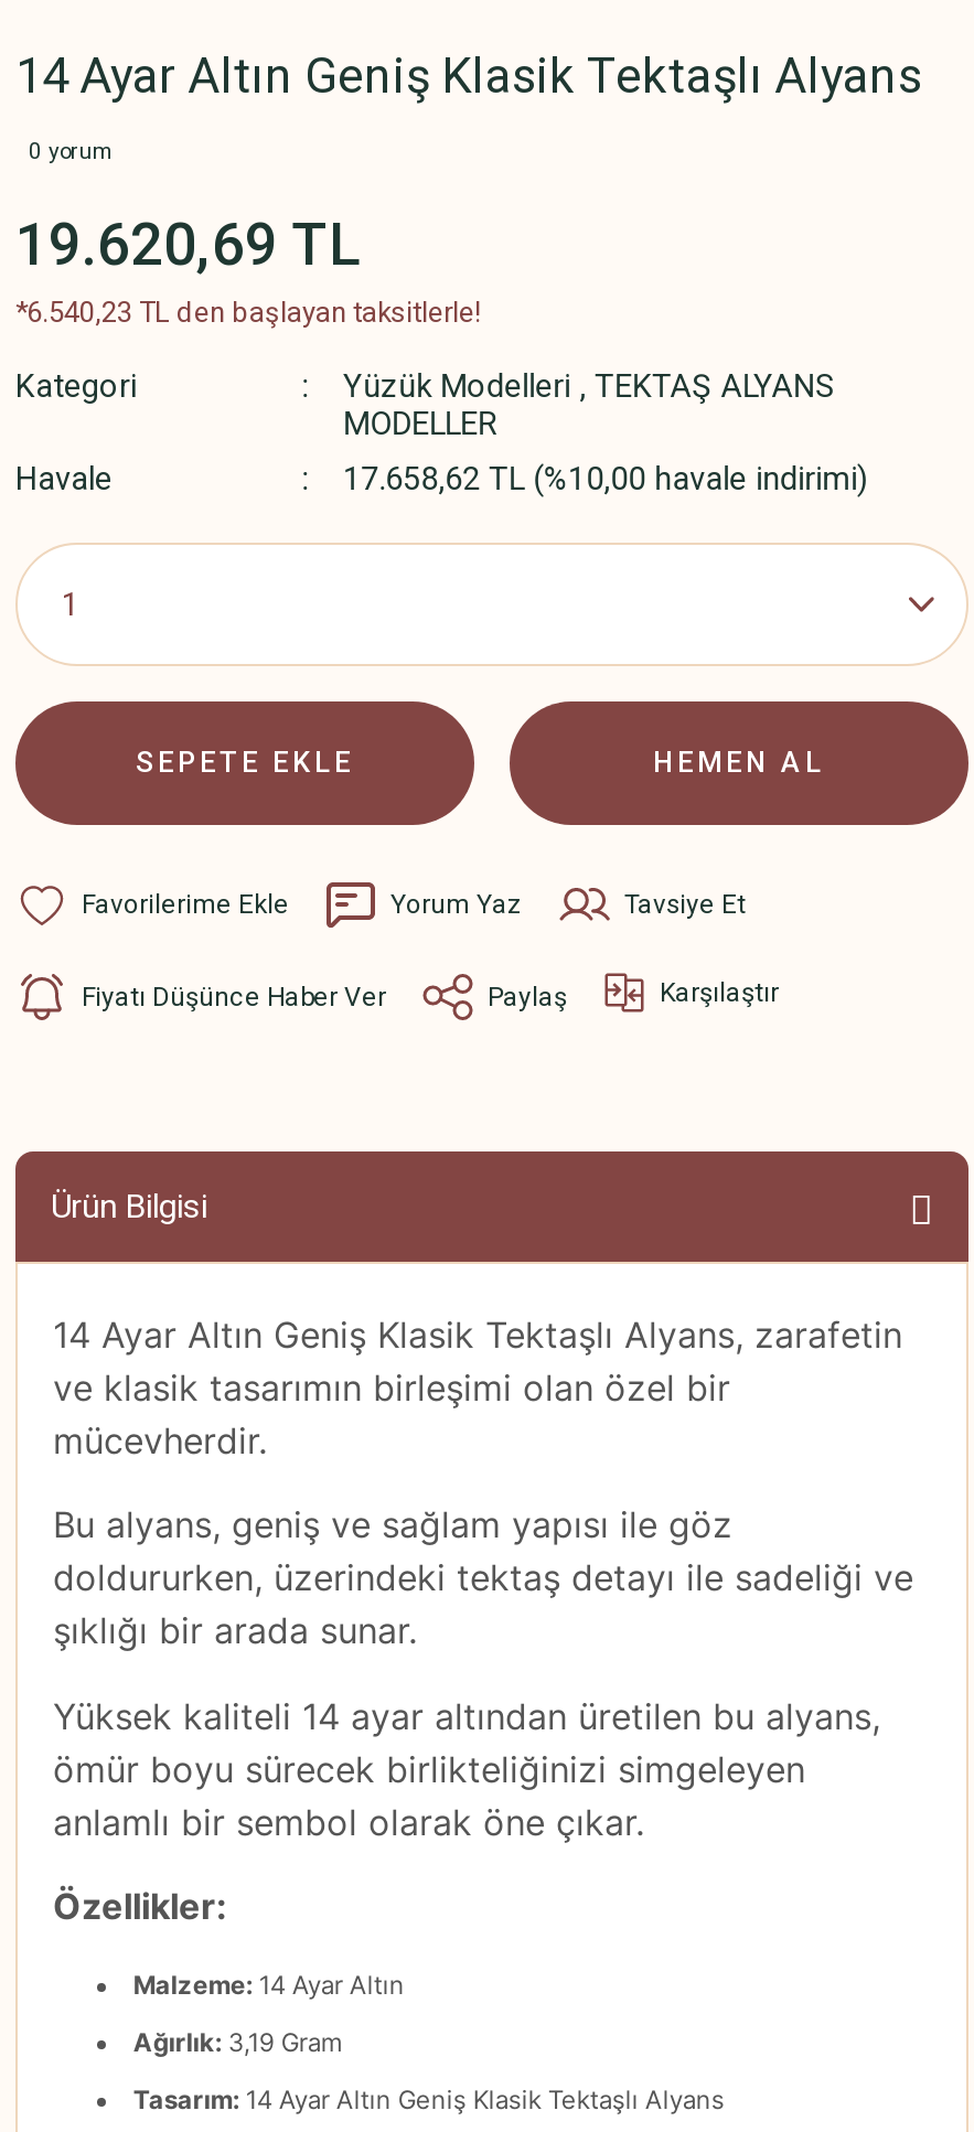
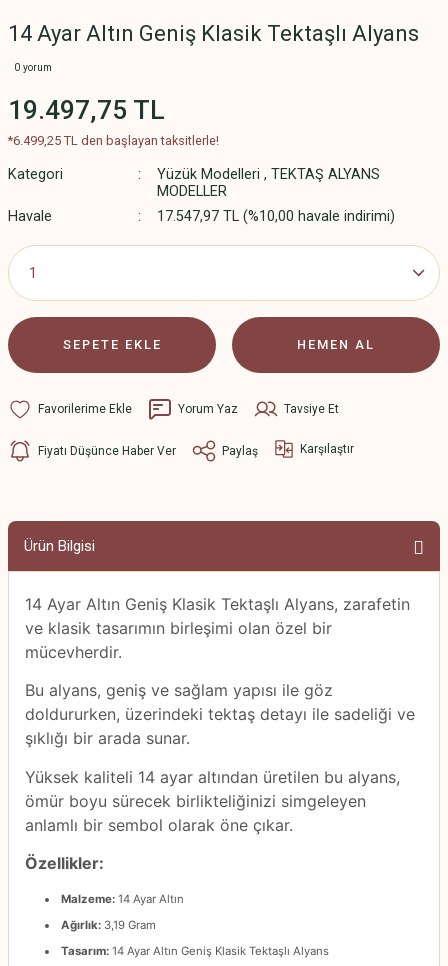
- 19.620,69 TL
+ 19.497,75 TL

- *6.540,23 TL den başlayan taksitlerle!
+ *6.499,25 TL den başlayan taksitlerle!

- 17.658,62 TL (%10,00 havale indirimi)
+ 17.547,97 TL (%10,00 havale indirimi)
